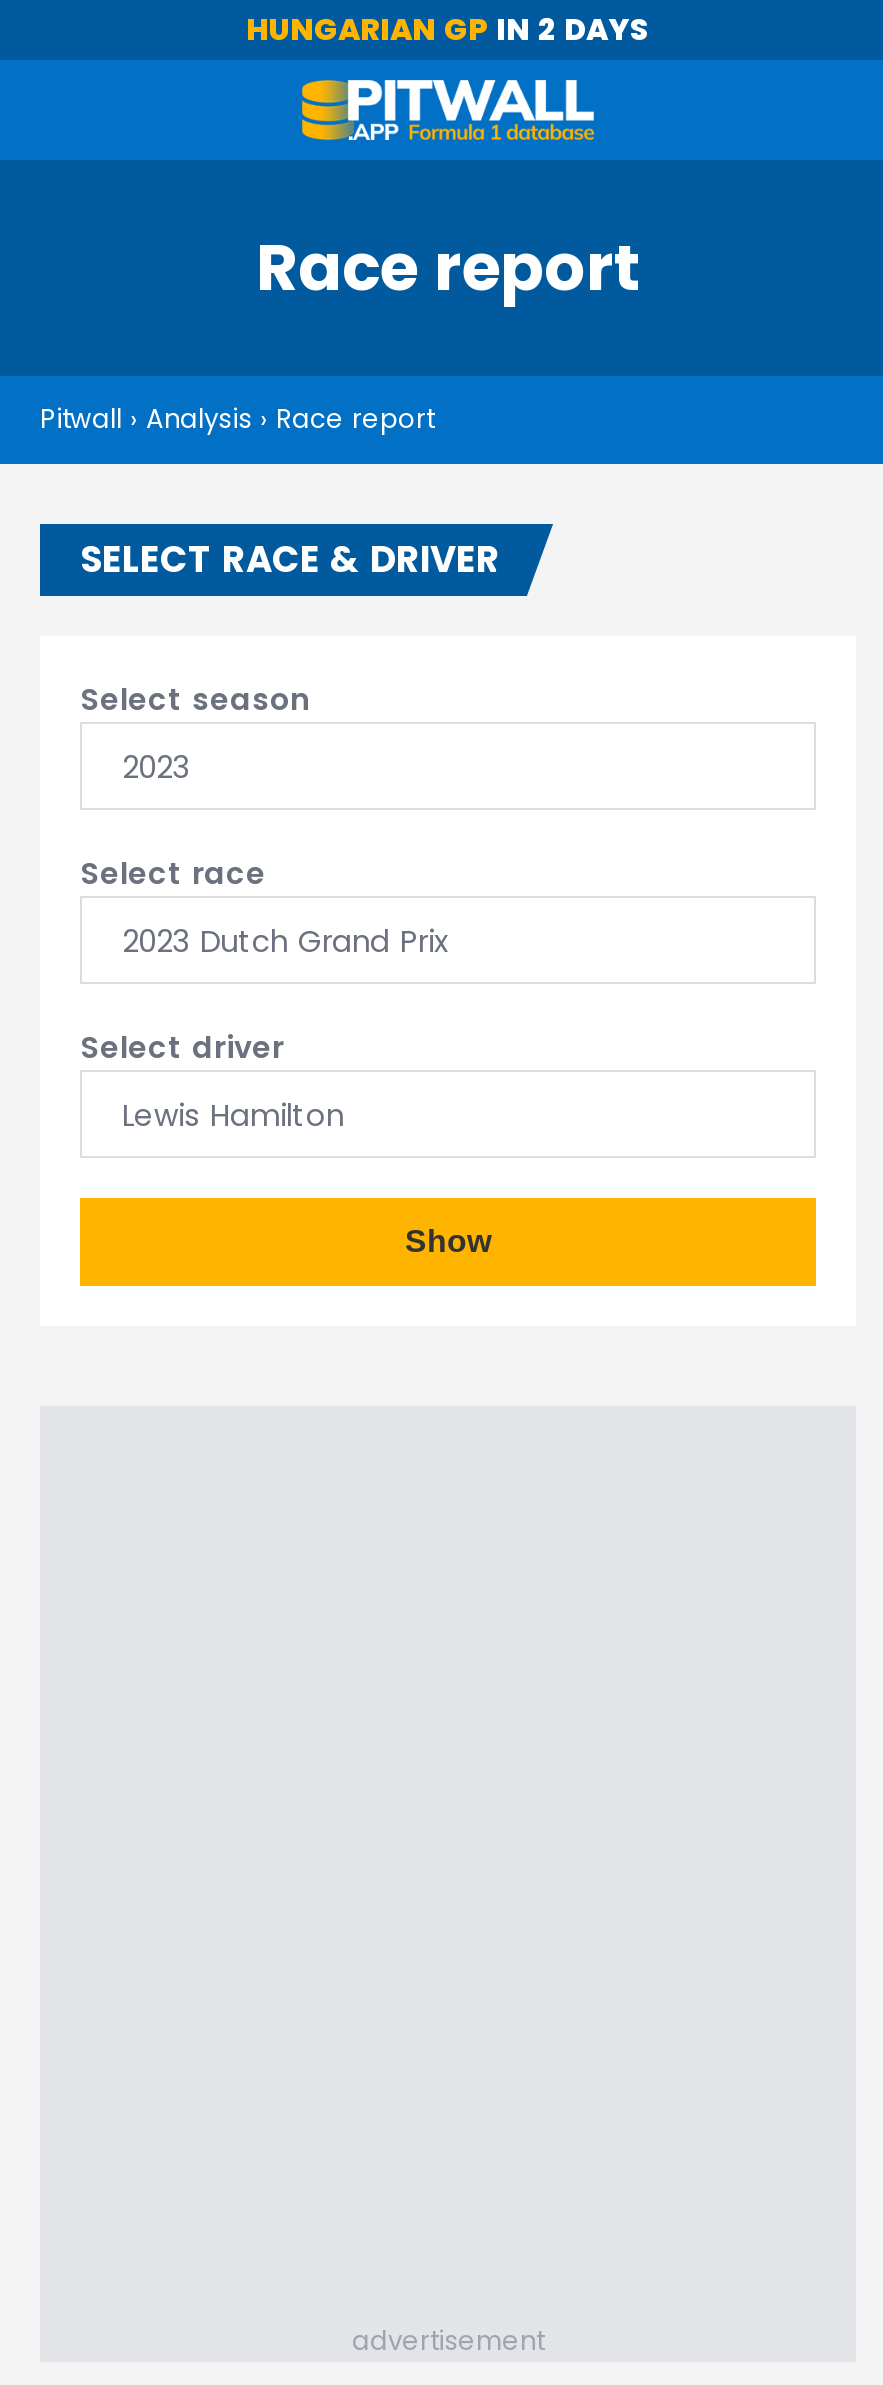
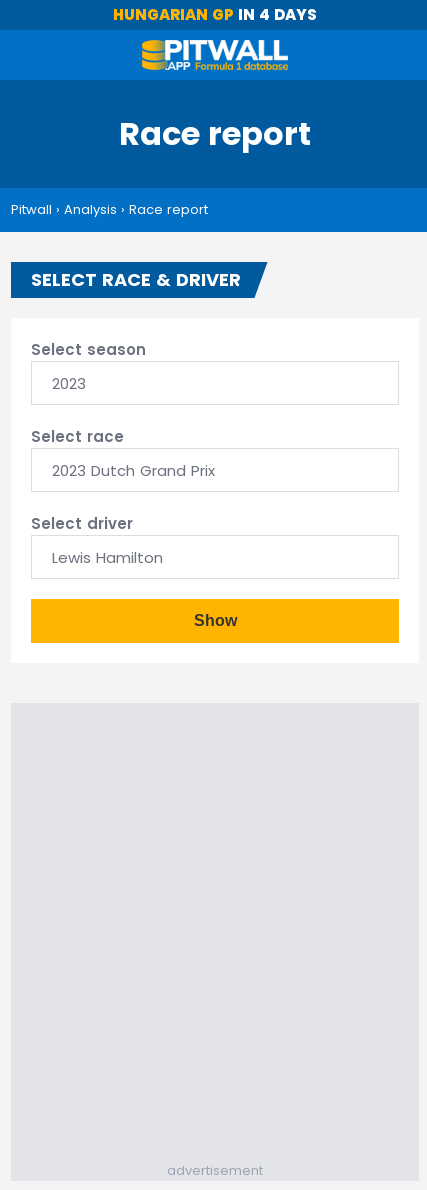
- HUNGARIAN GP IN 2 DAYS
+ HUNGARIAN GP IN 4 DAYS
